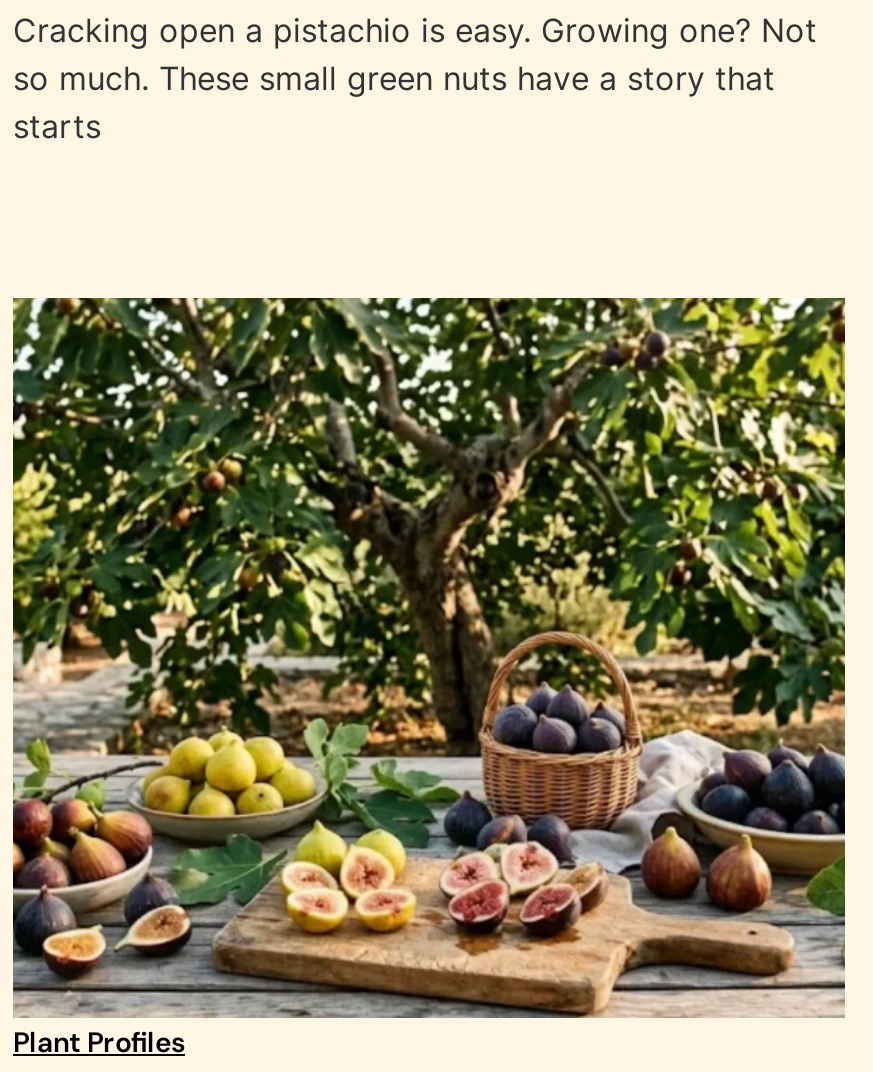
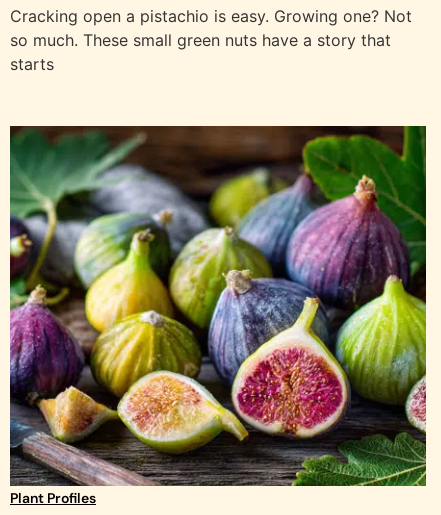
- [image]
+ [image]
